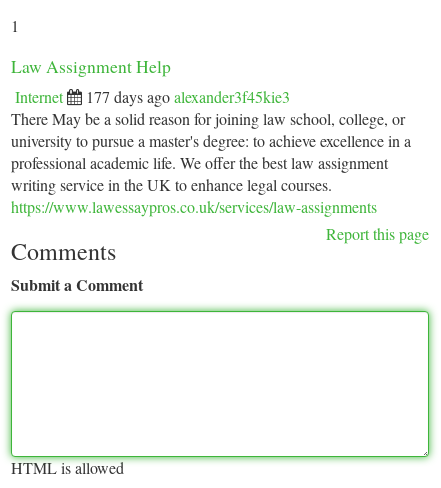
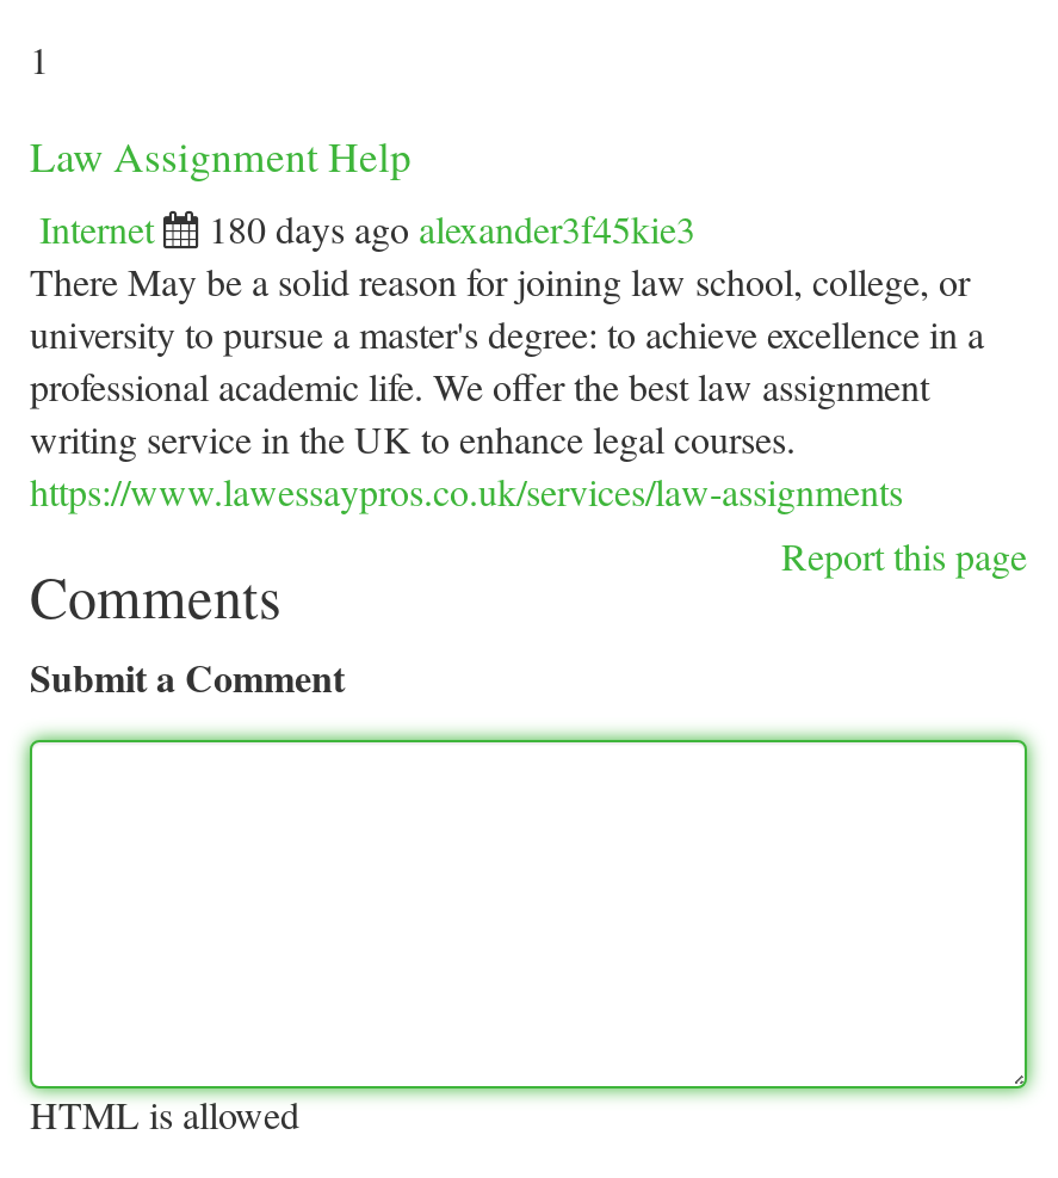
- 177 days ago alexander3f45kie3
+ 180 days ago alexander3f45kie3
